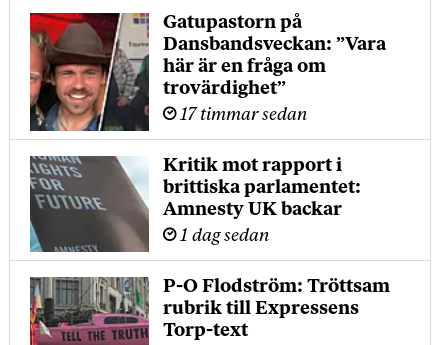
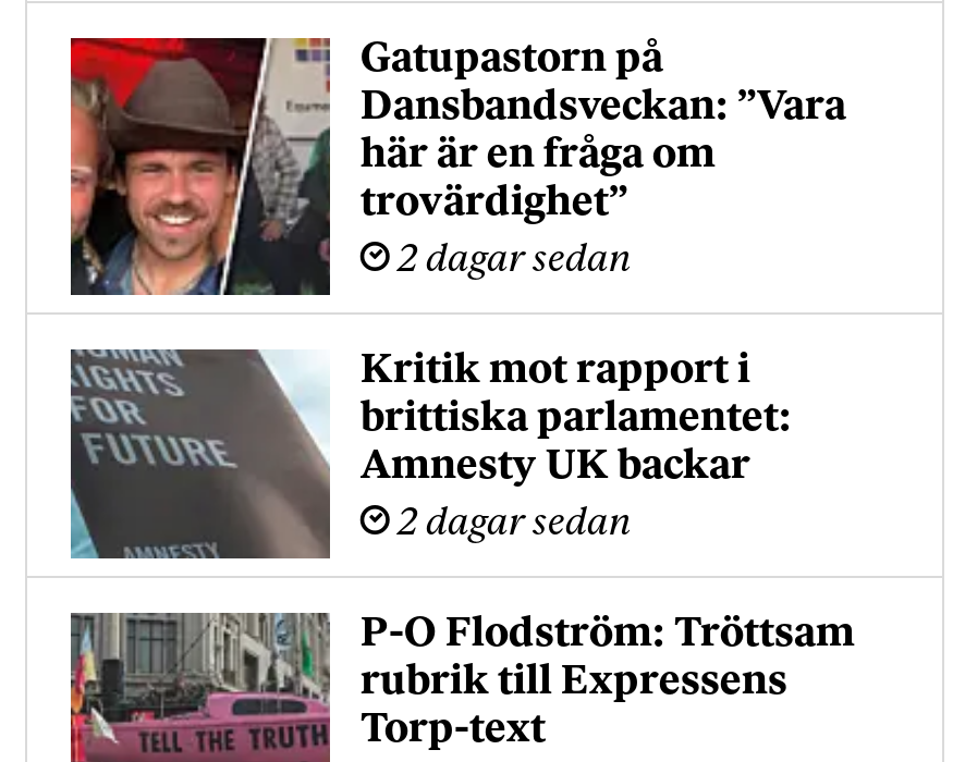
- 17 timmar sedan
+ 2 dagar sedan

- 1 dag sedan
+ 2 dagar sedan
